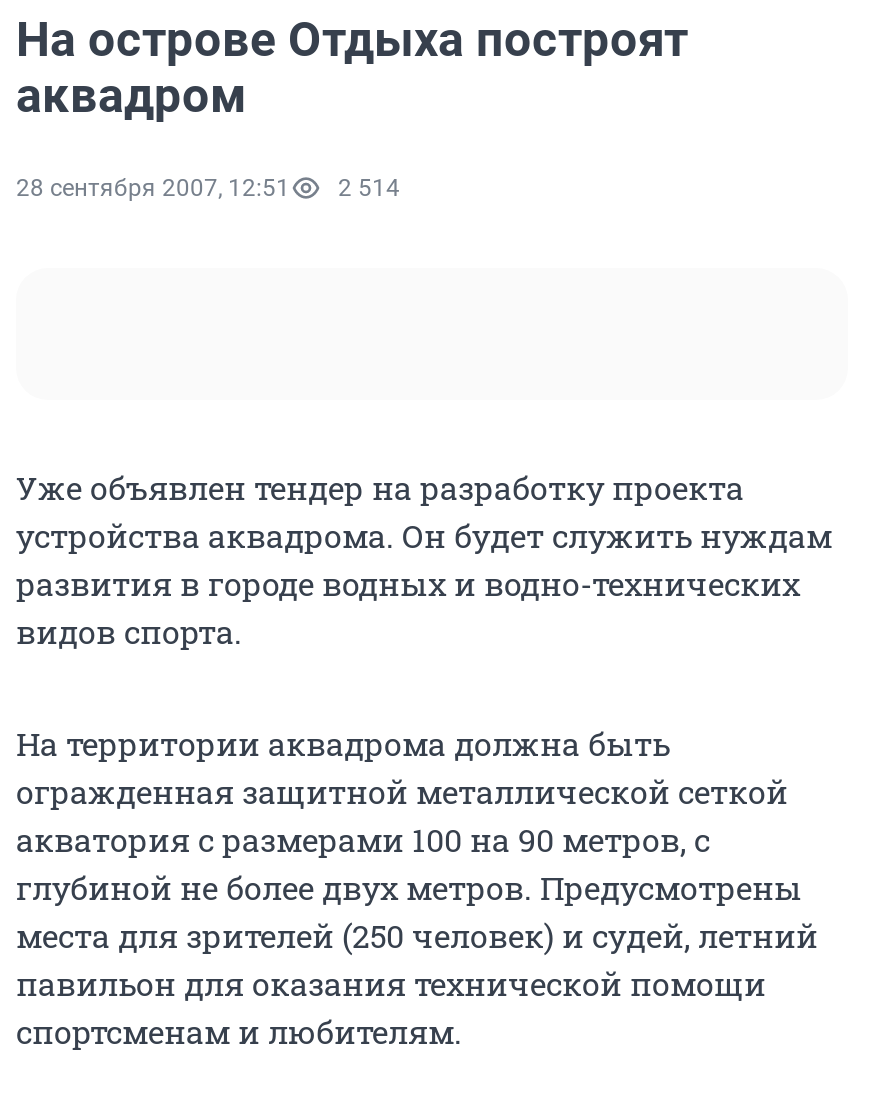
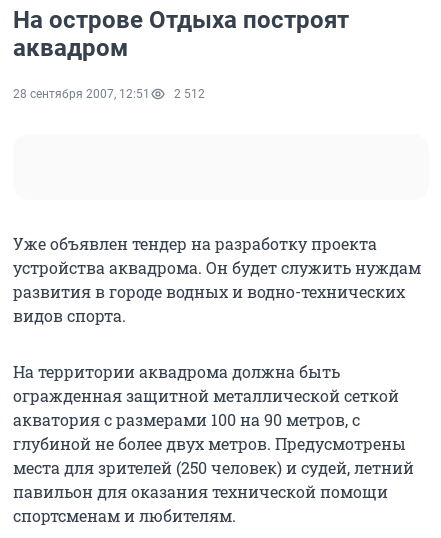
- 28 сентября 2007, 12:51 2 514
+ 28 сентября 2007, 12:51 2 512
